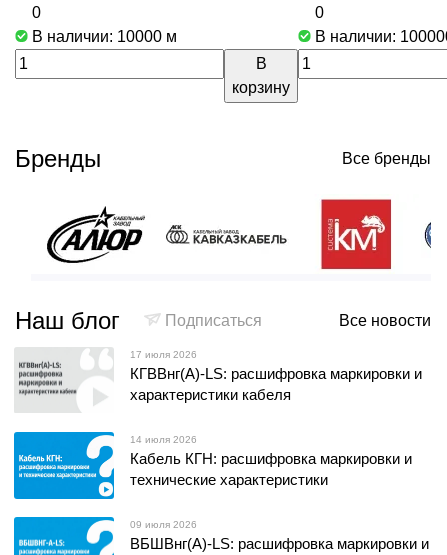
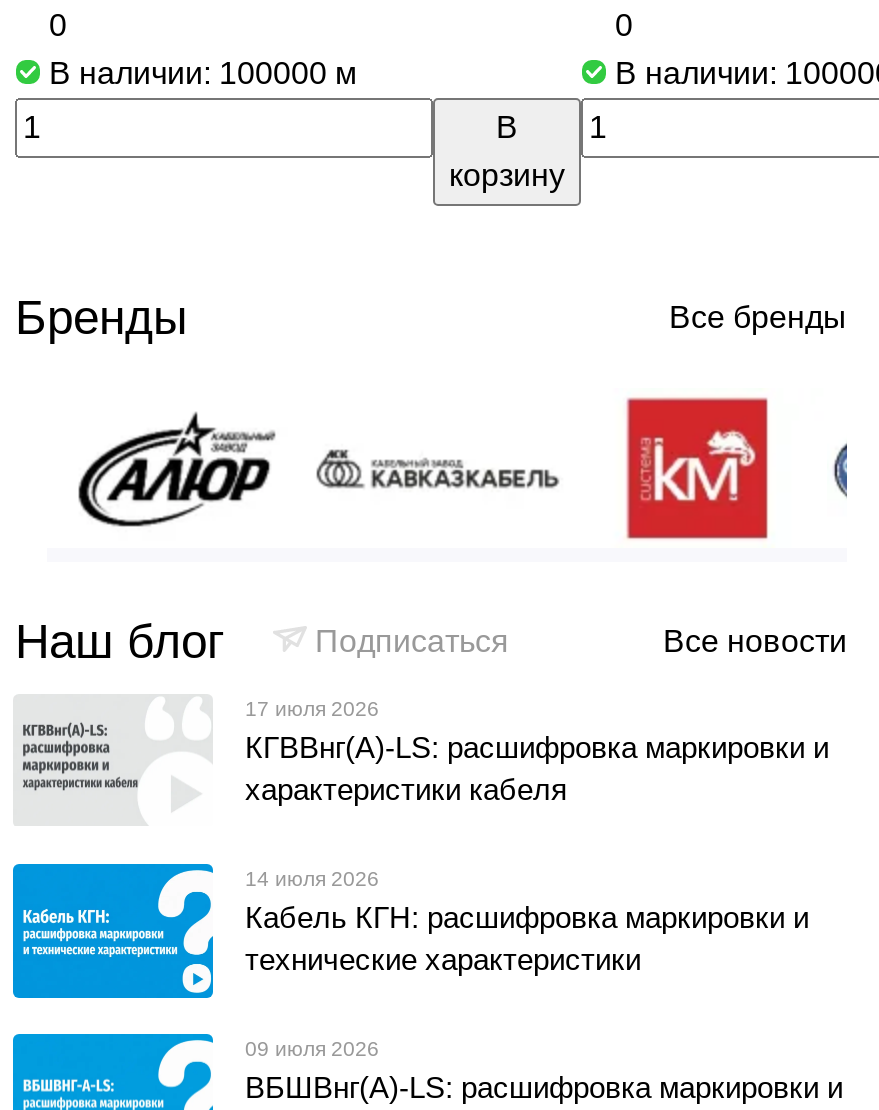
- В наличии: 10000 м
+ В наличии: 100000 м
